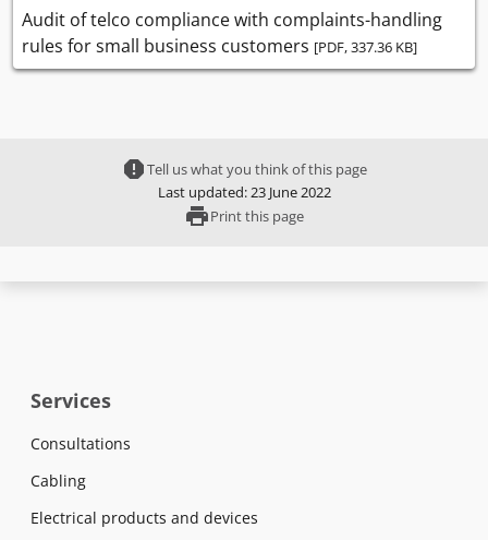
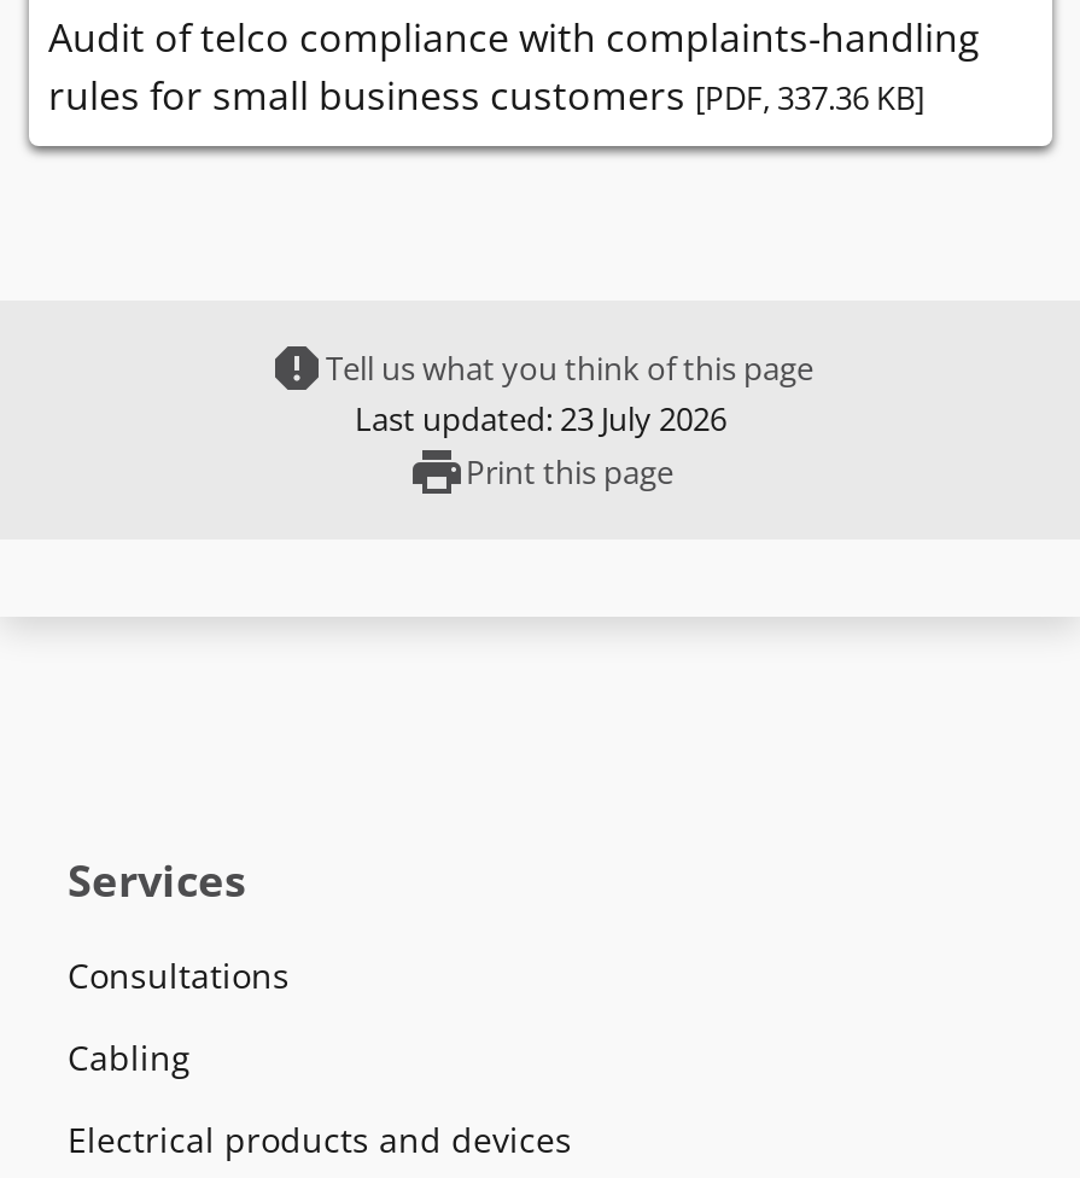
- Last updated: 23 June 2022
+ Last updated: 23 July 2026
